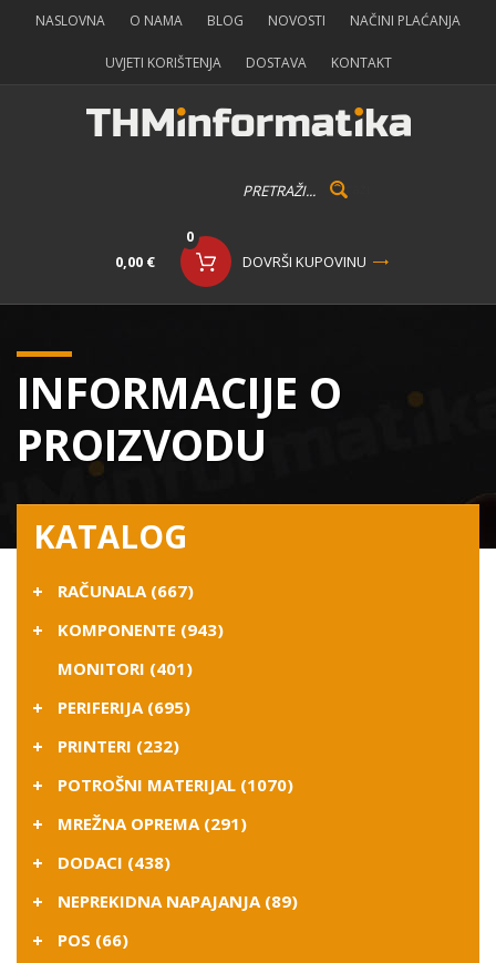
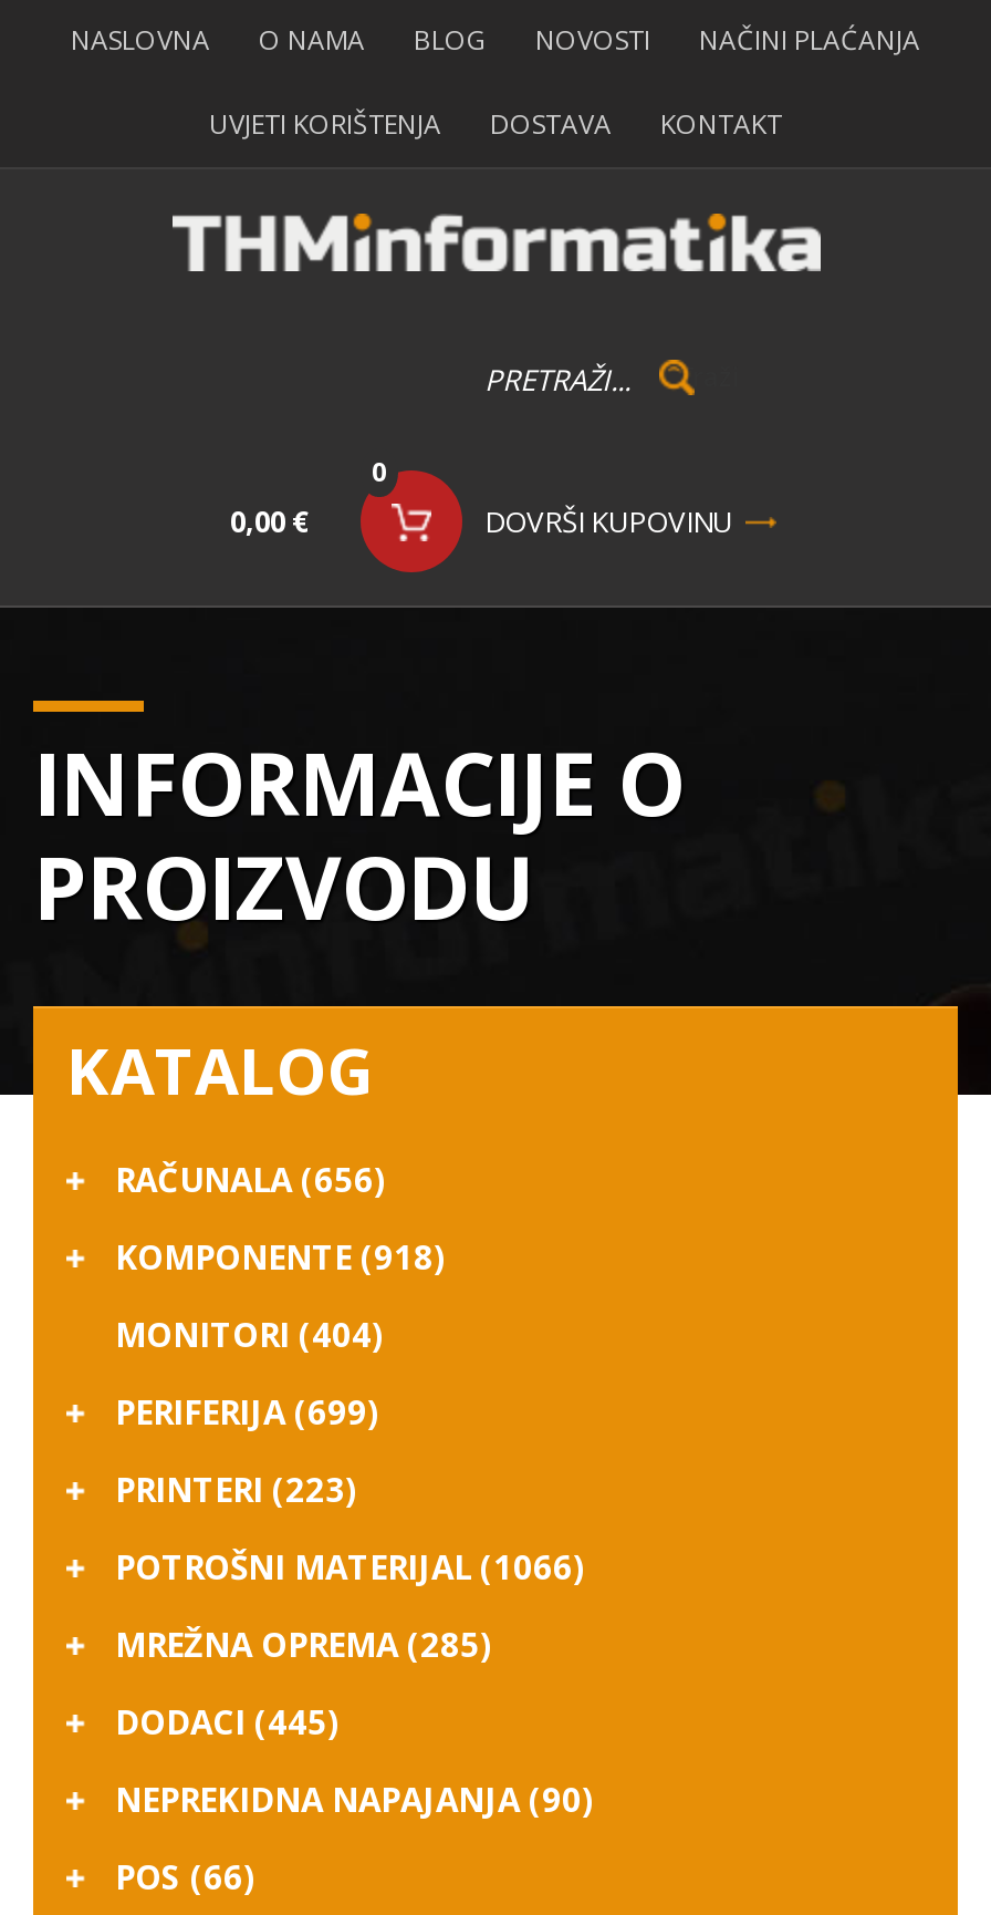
- RAČUNALA (667)
+ RAČUNALA (656)

- KOMPONENTE (943)
+ KOMPONENTE (918)

- MONITORI (401)
+ MONITORI (404)

- PERIFERIJA (695)
+ PERIFERIJA (699)

- PRINTERI (232)
+ PRINTERI (223)

- POTROŠNI MATERIJAL (1070)
+ POTROŠNI MATERIJAL (1066)

- MREŽNA OPREMA (291)
+ MREŽNA OPREMA (285)

- DODACI (438)
+ DODACI (445)

- NEPREKIDNA NAPAJANJA (89)
+ NEPREKIDNA NAPAJANJA (90)
